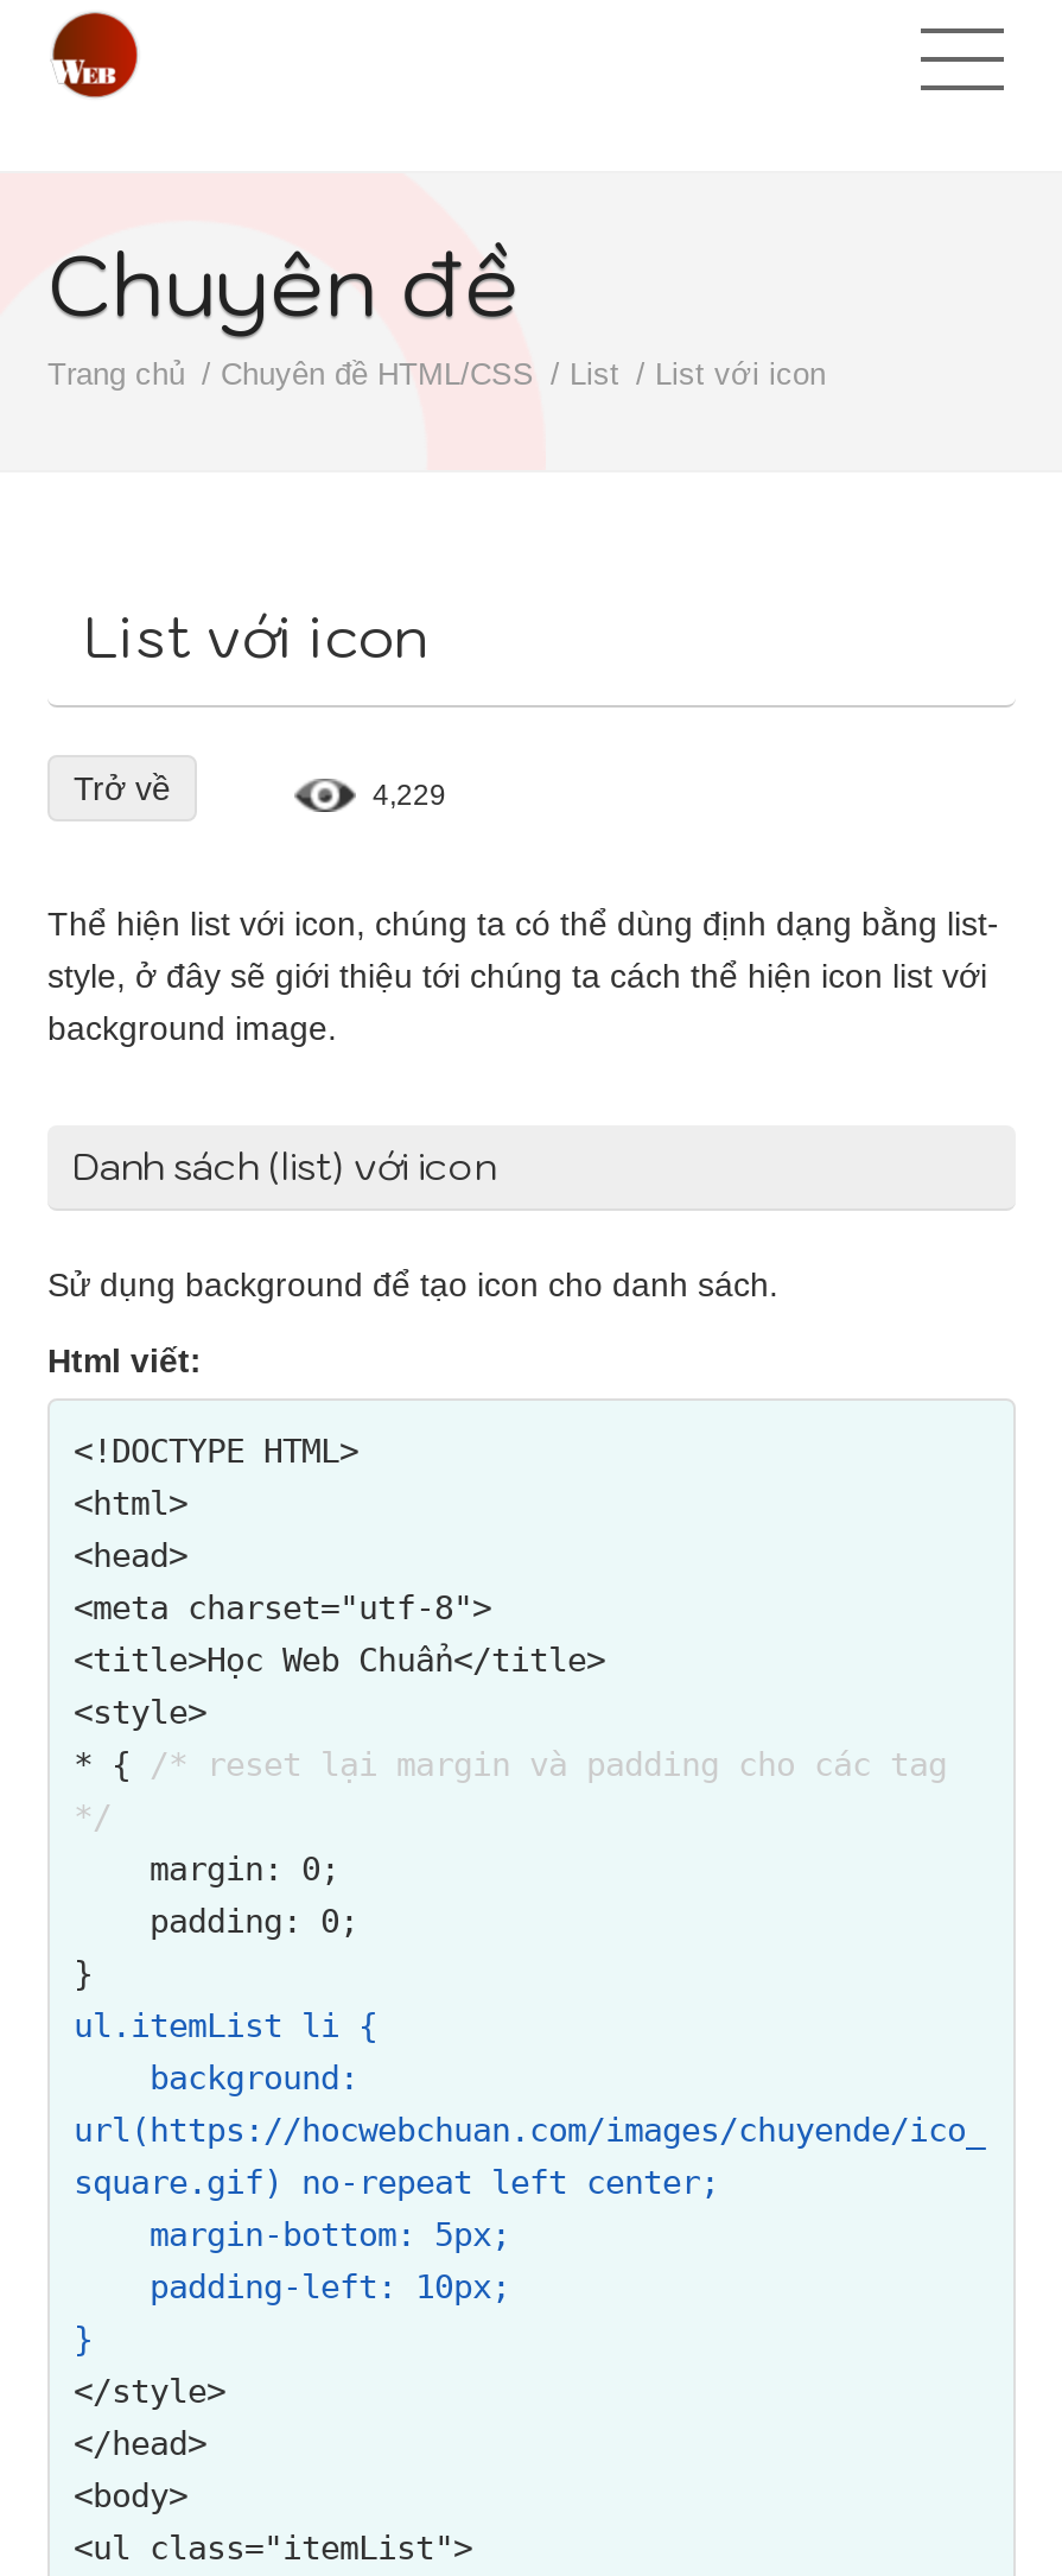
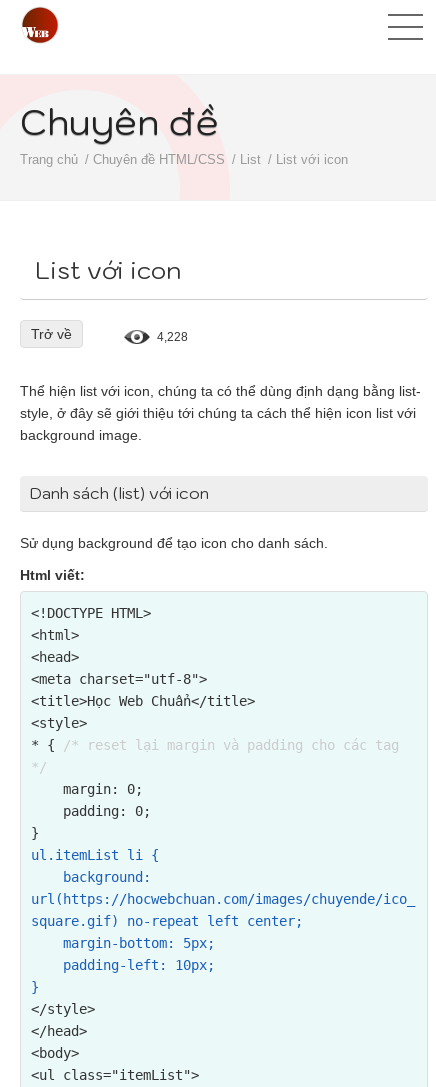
- 4,229
+ 4,228
